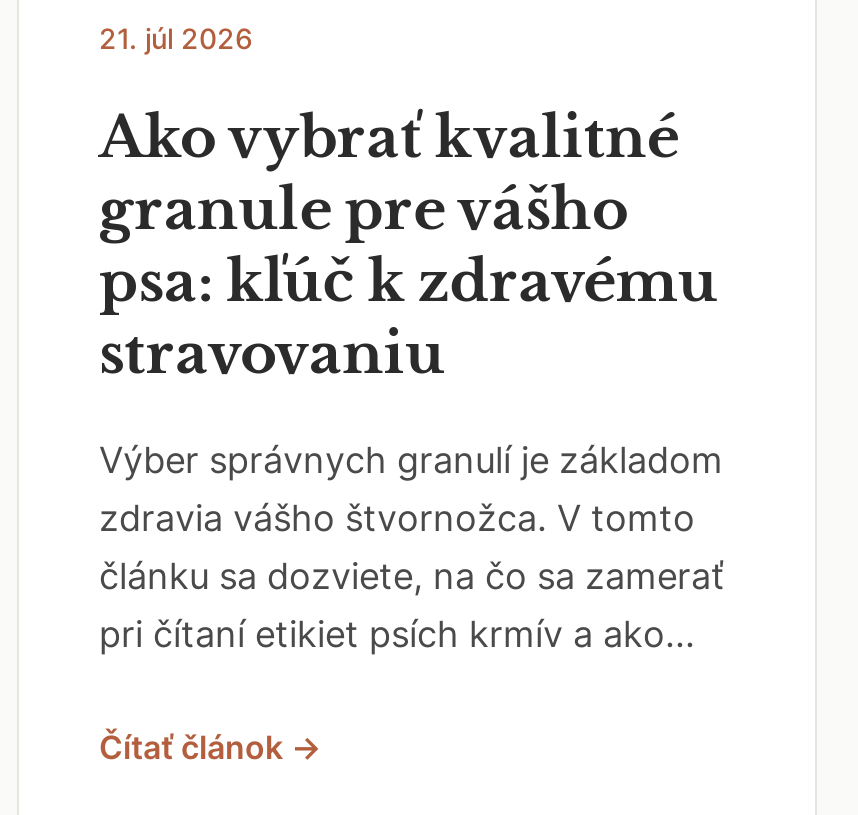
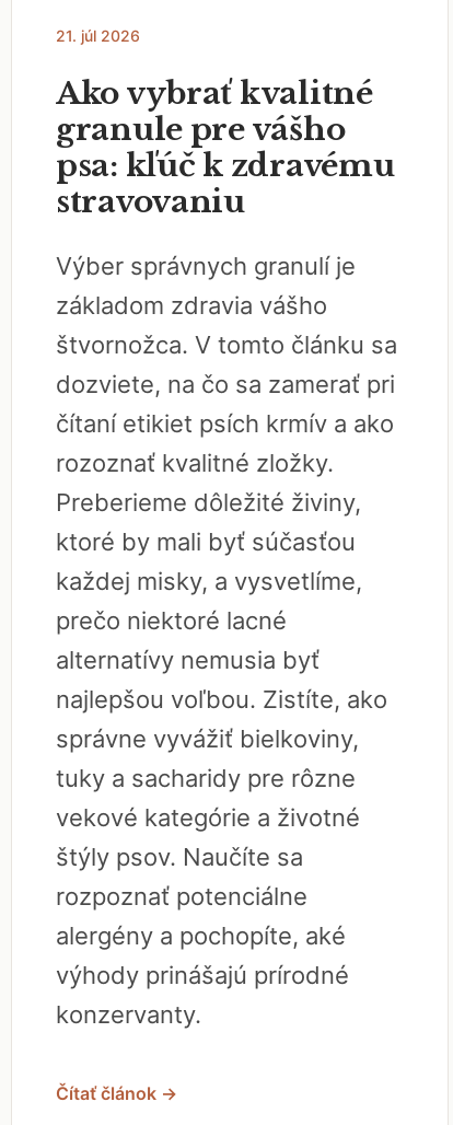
- Výber správnych granulí je základom
- zdravia vášho štvornožca. V tomto
- článku sa dozviete, na čo sa zamerať
- pri čítaní etikiet psích krmív a ako...
+ Výber správnych granulí je
+ základom zdravia vášho
+ štvornožca. V tomto článku sa
+ dozviete, na čo sa zamerať pri
+ čítaní etikiet psích krmív a ako
+ rozoznať kvalitné zložky.
+ Preberieme dôležité živiny,
+ ktoré by mali byť súčasťou
+ každej misky, a vysvetlíme,
+ prečo niektoré lacné
+ alternatívy nemusia byť
+ najlepšou voľbou. Zistíte, ako
+ správne vyvážiť bielkoviny,
+ tuky a sacharidy pre rôzne
+ vekové kategórie a životné
+ štýly psov. Naučíte sa
+ rozpoznať potenciálne
+ alergény a pochopíte, aké
+ výhody prinášajú prírodné
+ konzervanty.
